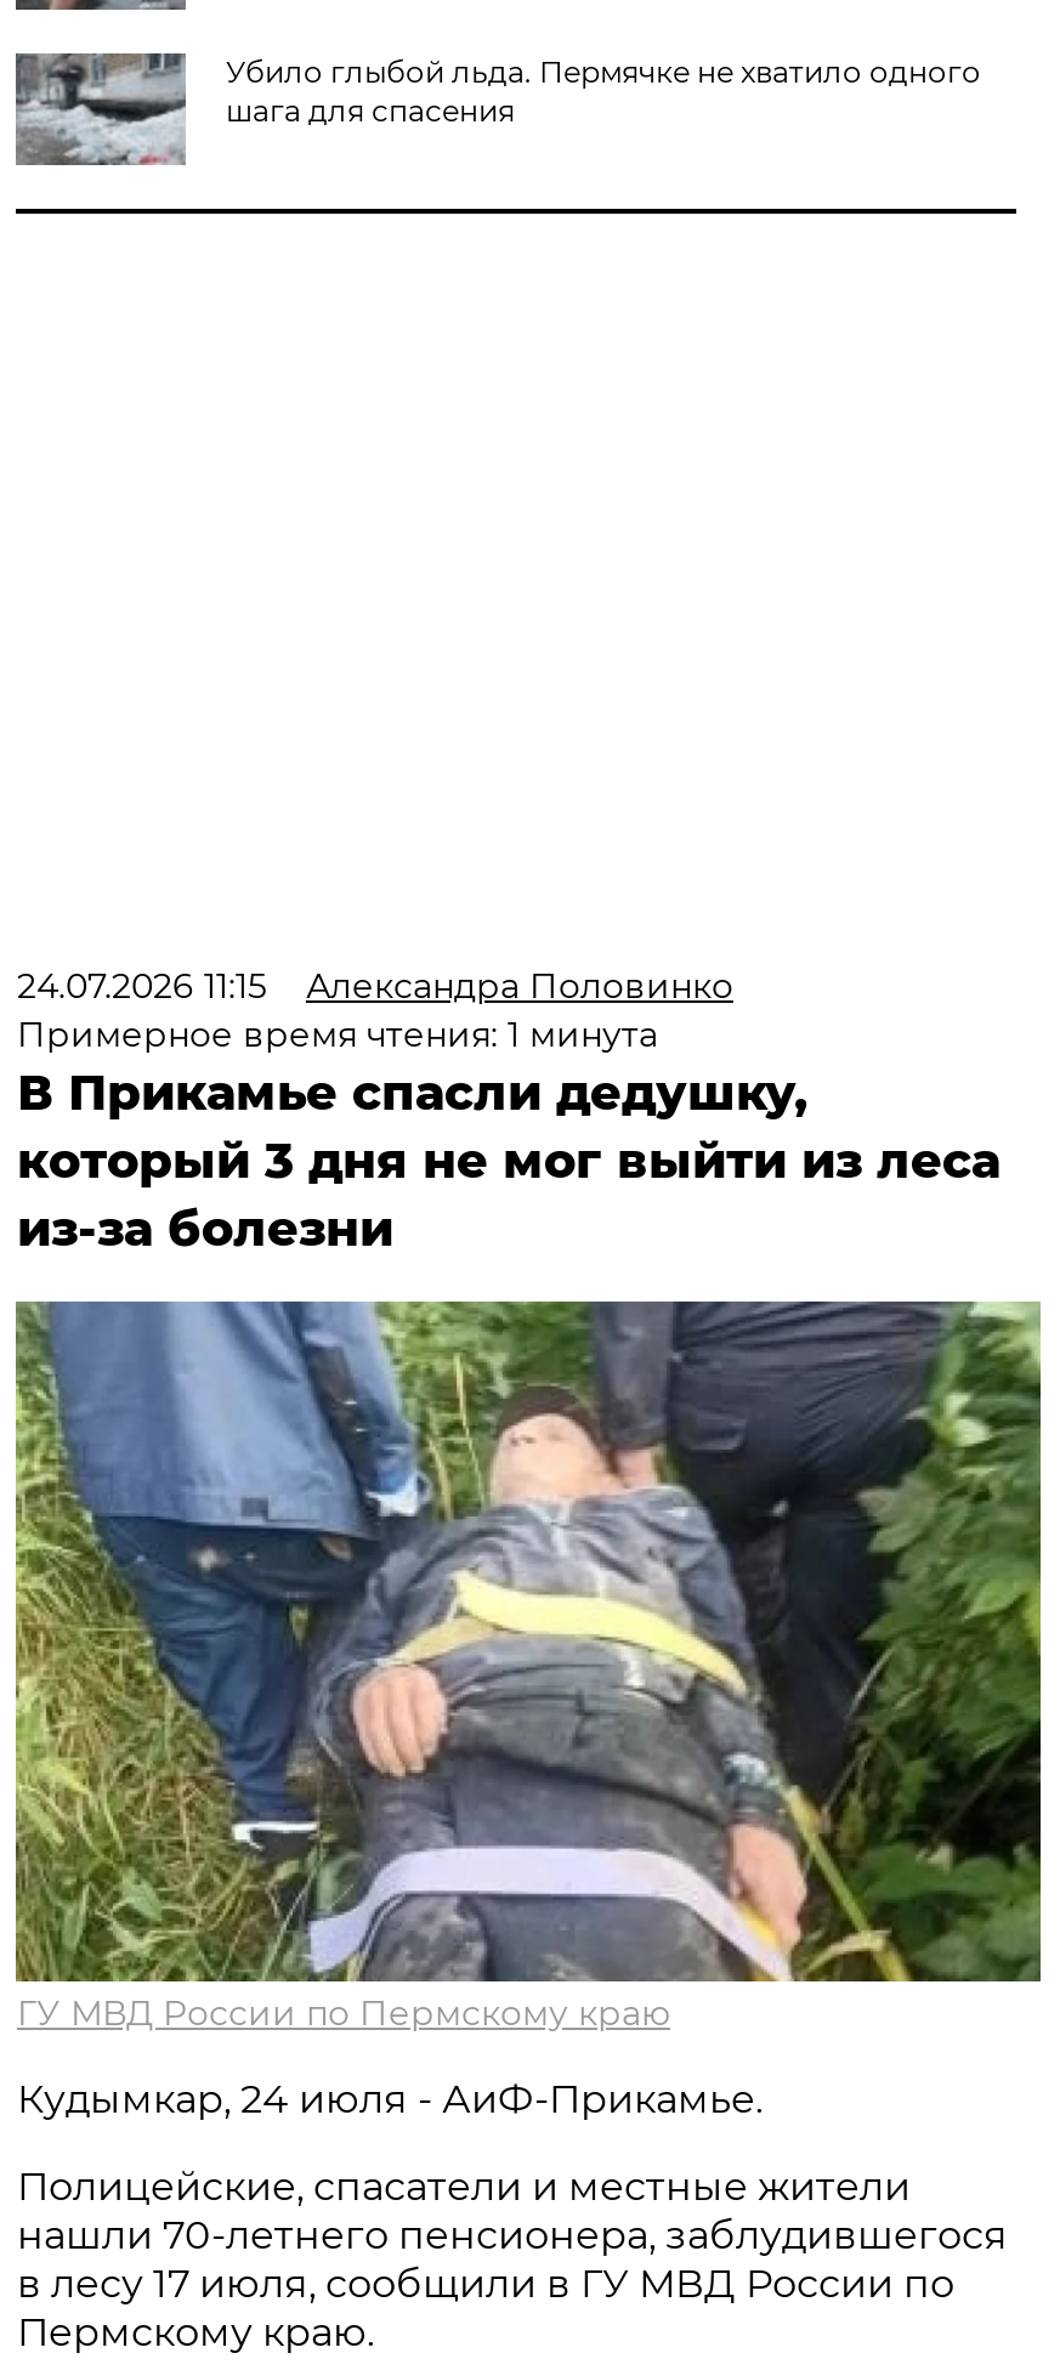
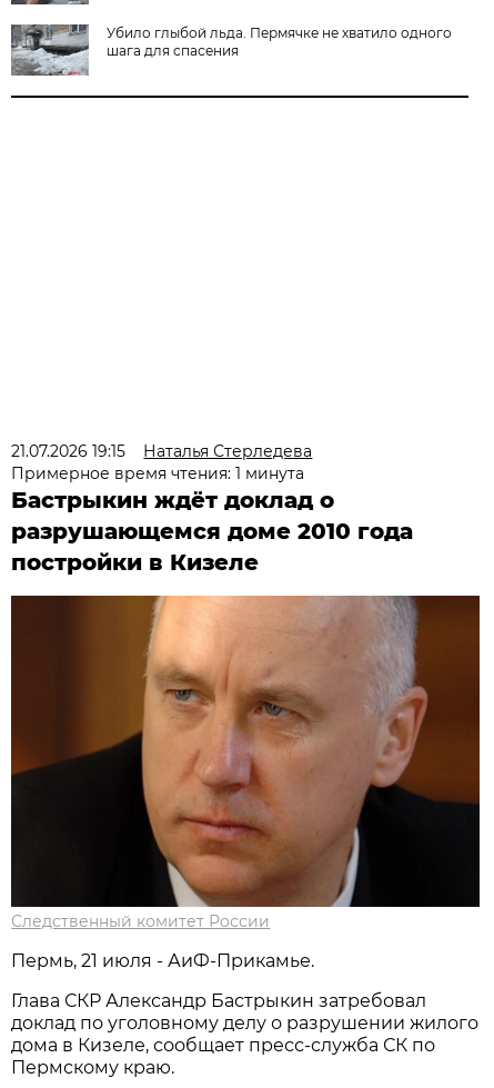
- 24.07.2026 11:15
- Александра Половинко
+ 21.07.2026 19:15
+ Наталья Стерледева

- В Прикамье спасли дедушку,
- который 3 дня не мог выйти из леса
- из-за болезни
+ Бастрыкин ждёт доклад о
+ разрушающемся доме 2010 года
+ постройки в Кизеле

- [image]
- ГУ МВД России по Пермскому краю
+ [image]
+ Следственный комитет России

- Кудымкар, 24 июля - АиФ-Прикамье.
+ Пермь, 21 июля - АиФ-Прикамье.

- Полицейские, спасатели и местные жители
- нашли 70-летнего пенсионера, заблудившегося
- в лесу 17 июля, сообщили в ГУ МВД России по
+ Глава СКР Александр Бастрыкин затребовал
+ доклад по уголовному делу о разрушении жилого
+ дома в Кизеле, сообщает пресс-служба СК по
